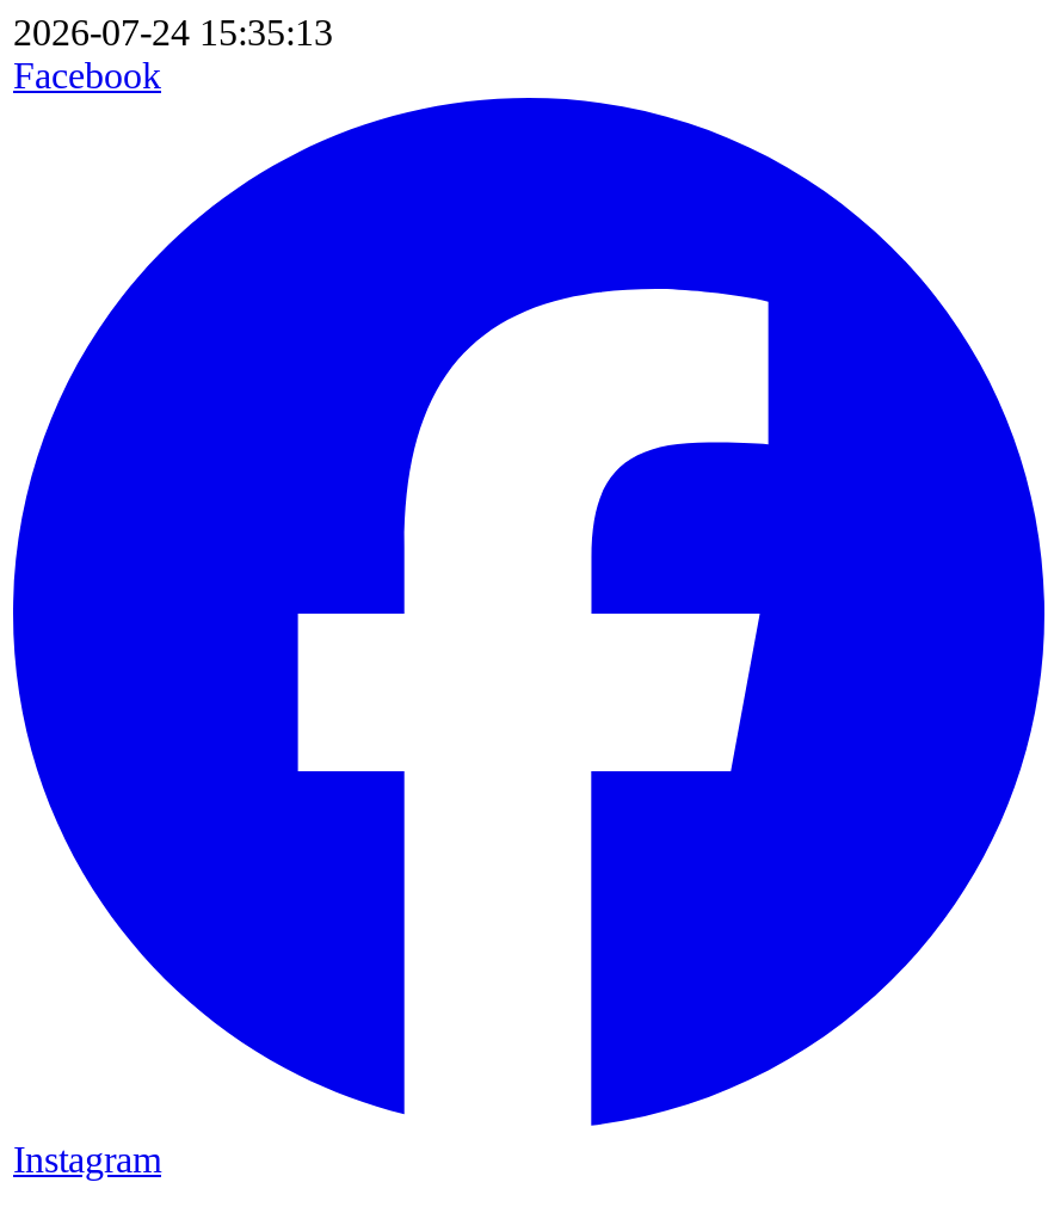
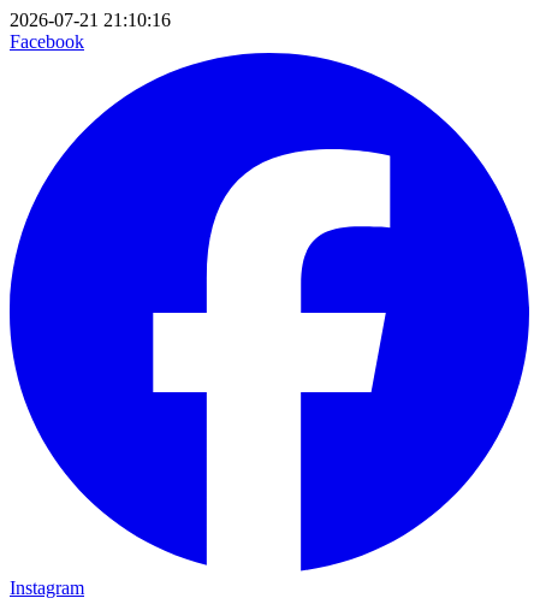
- 2026-07-24 15:35:13
+ 2026-07-21 21:10:16
